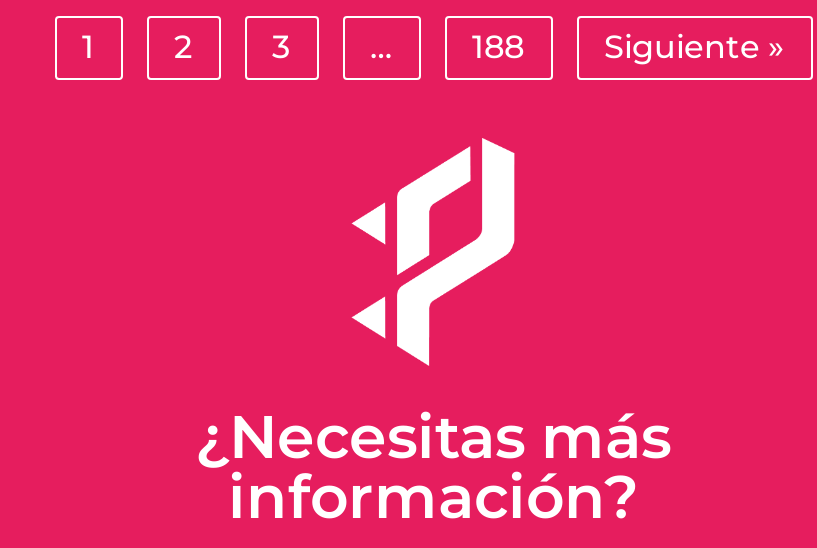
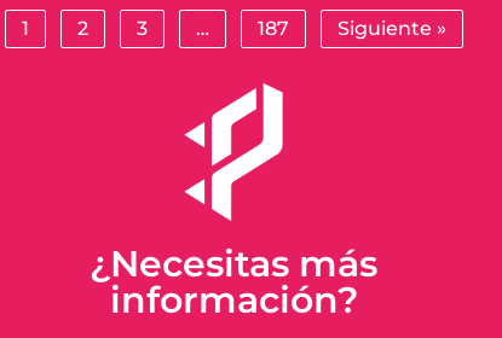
- 188
+ 187
